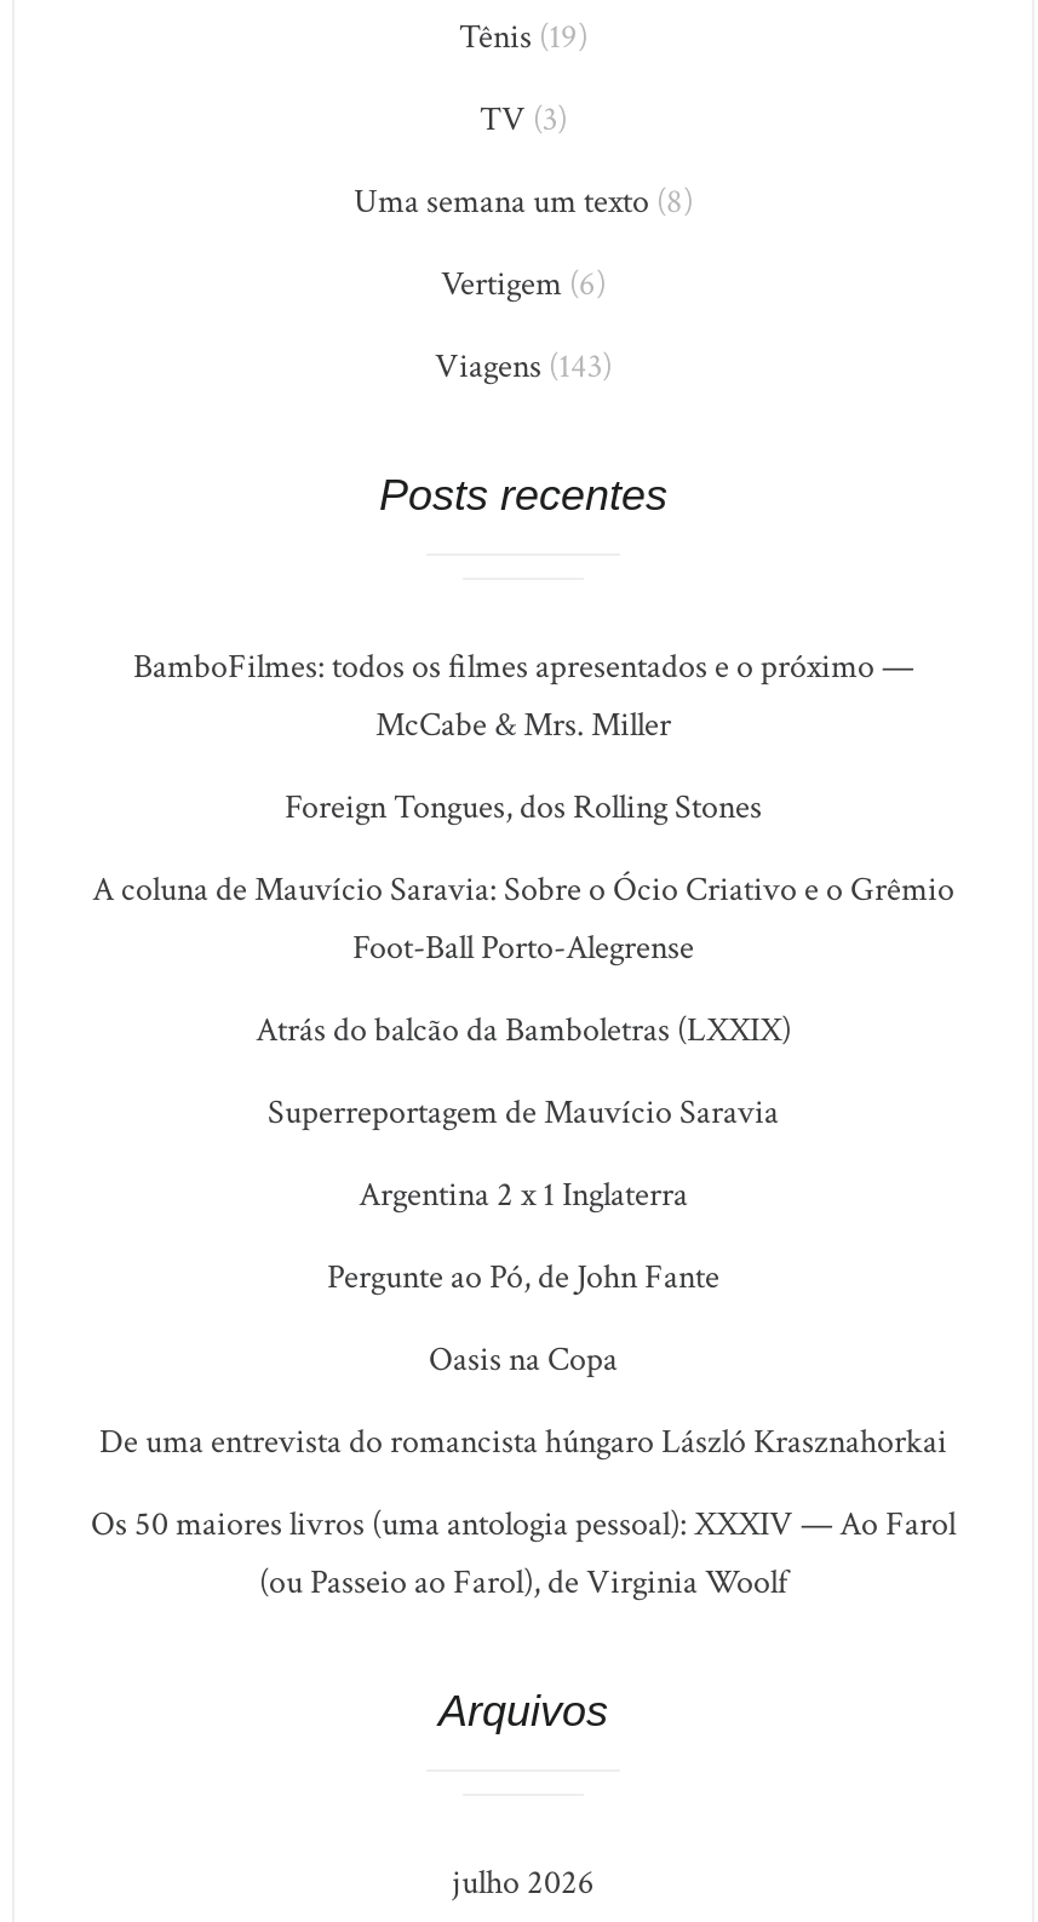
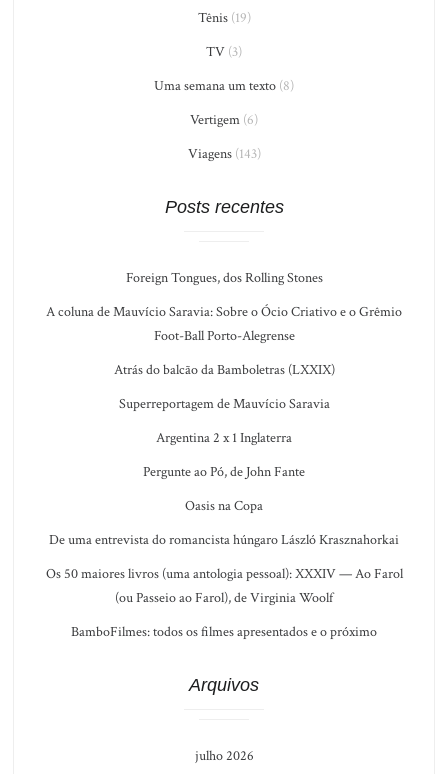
- BamboFilmes: todos os filmes apresentados e o próximo —
- McCabe & Mrs. Miller

moved up: Foreign Tongues, dos Rolling Stones | A coluna de Mauvício Saravia: Sobre o Ócio Criativo e o Grêmio | Foot-Ball Porto-Alegrense | ... | Os 50 maiores livros (uma antologia pessoal): XXXIV — Ao Farol | (ou Passeio ao Farol), de Virginia Woolf

+ BamboFilmes: todos os filmes apresentados e o próximo
